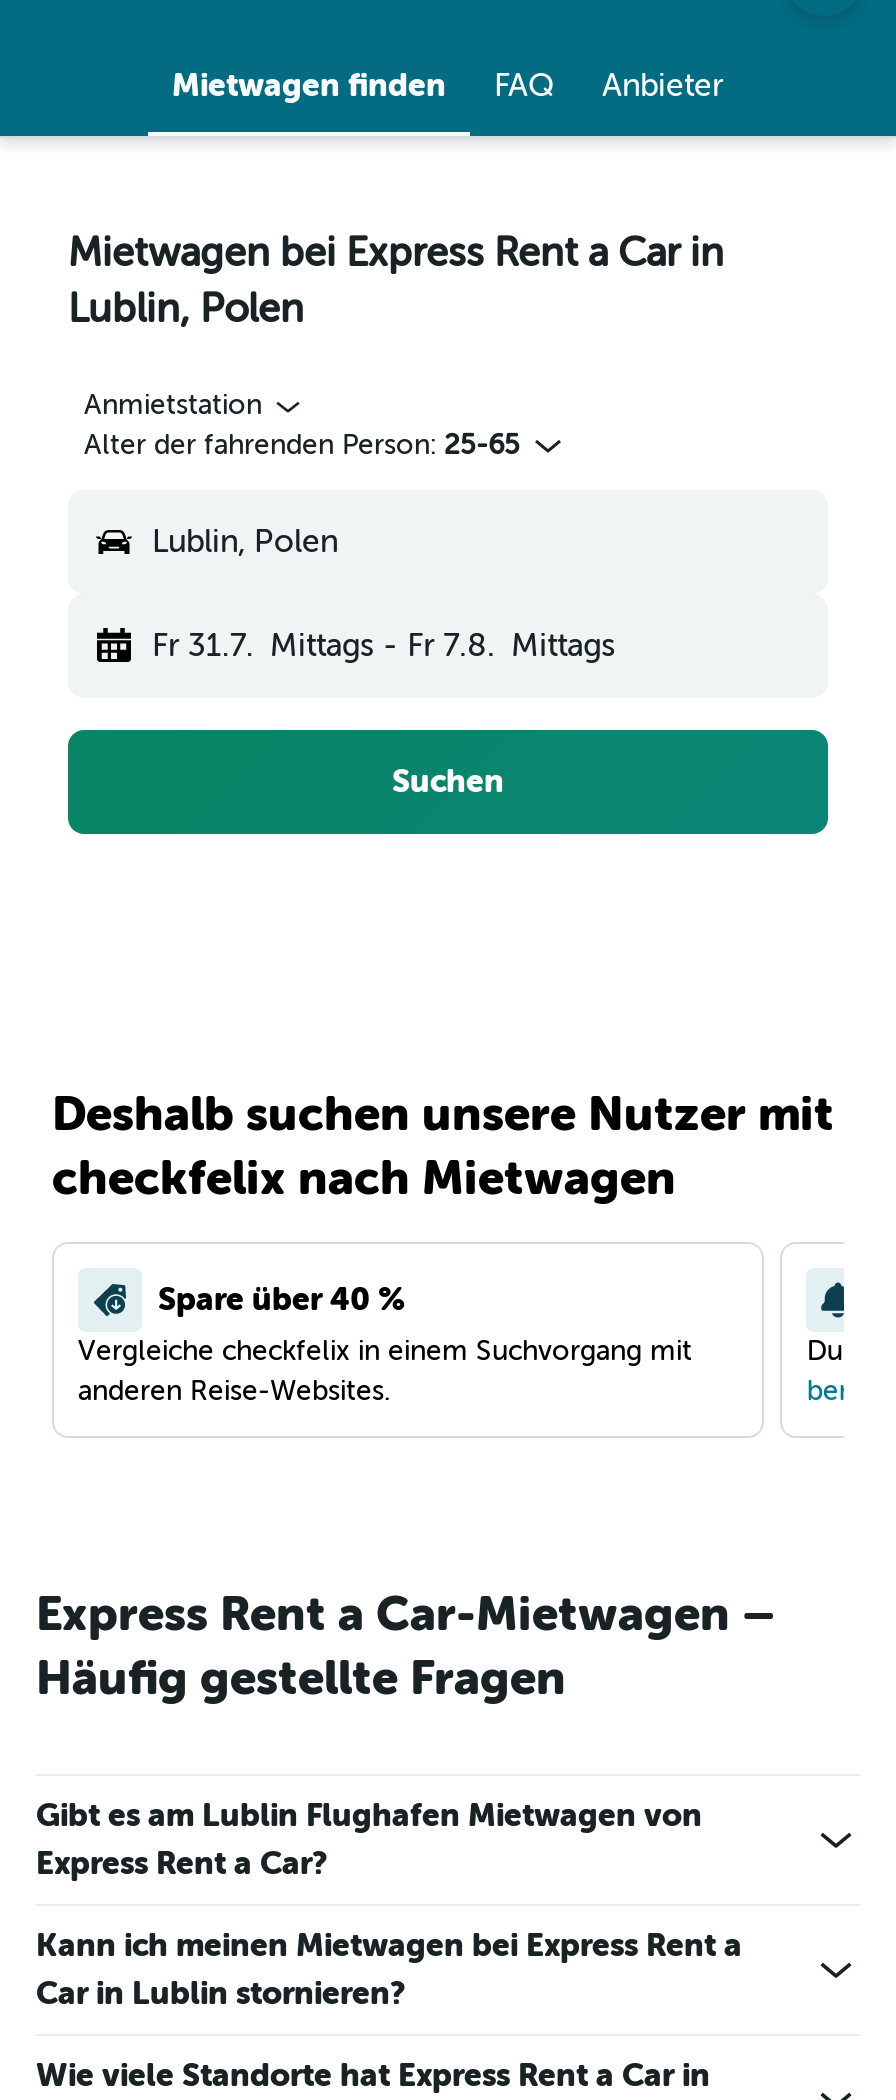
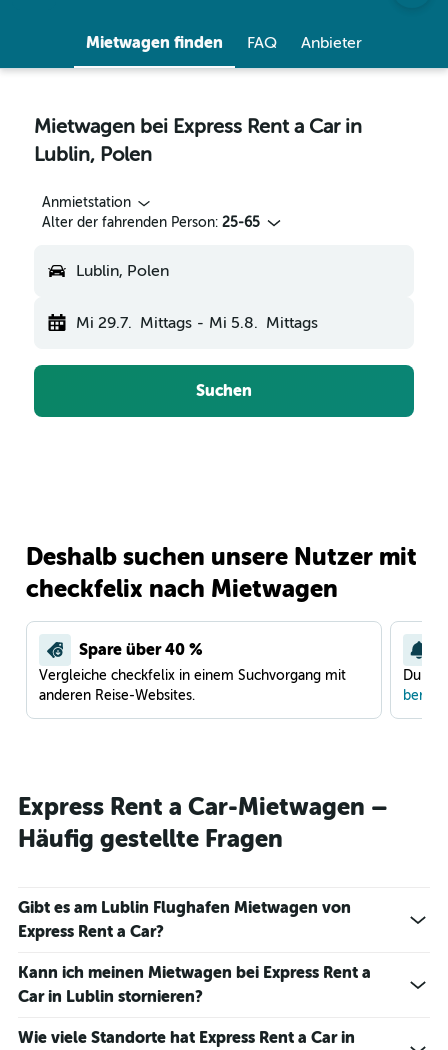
- Fr 31.7. Mittags - Fr 7.8. Mittags
+ Mi 29.7. Mittags - Mi 5.8. Mittags
